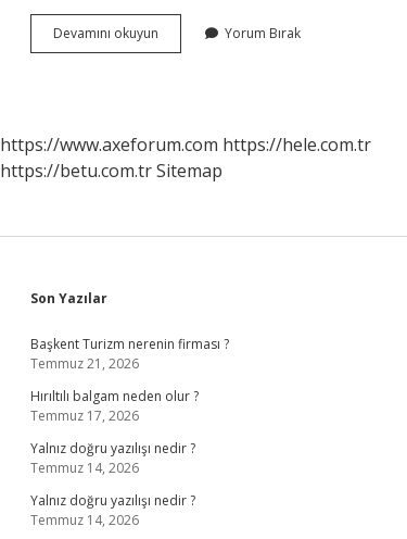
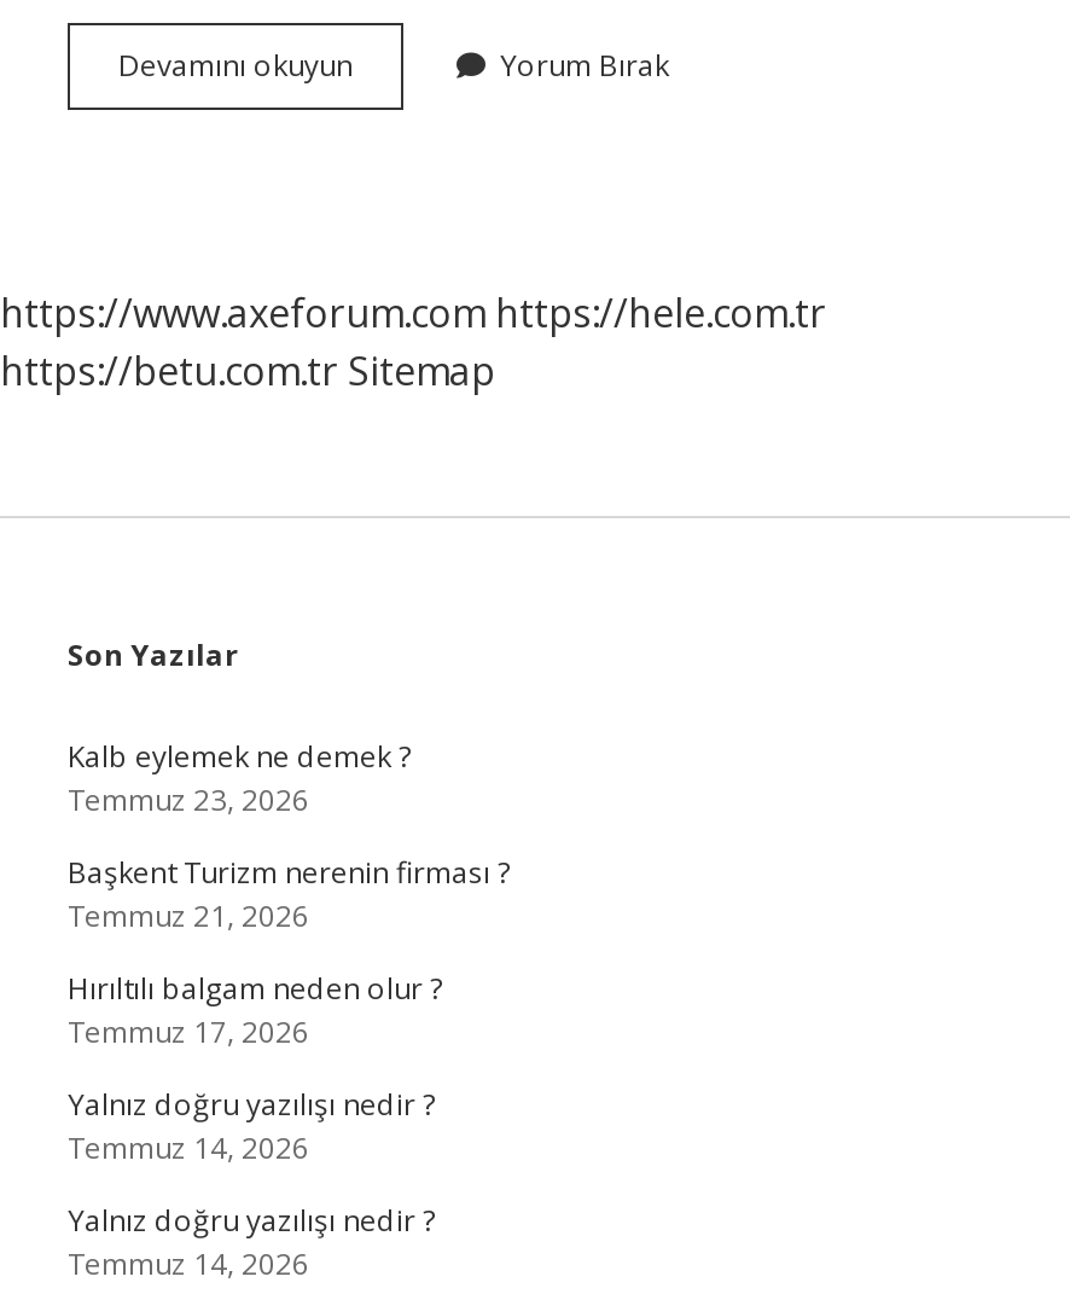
+ Kalb eylemek ne demek ?
+ Temmuz 23, 2026
